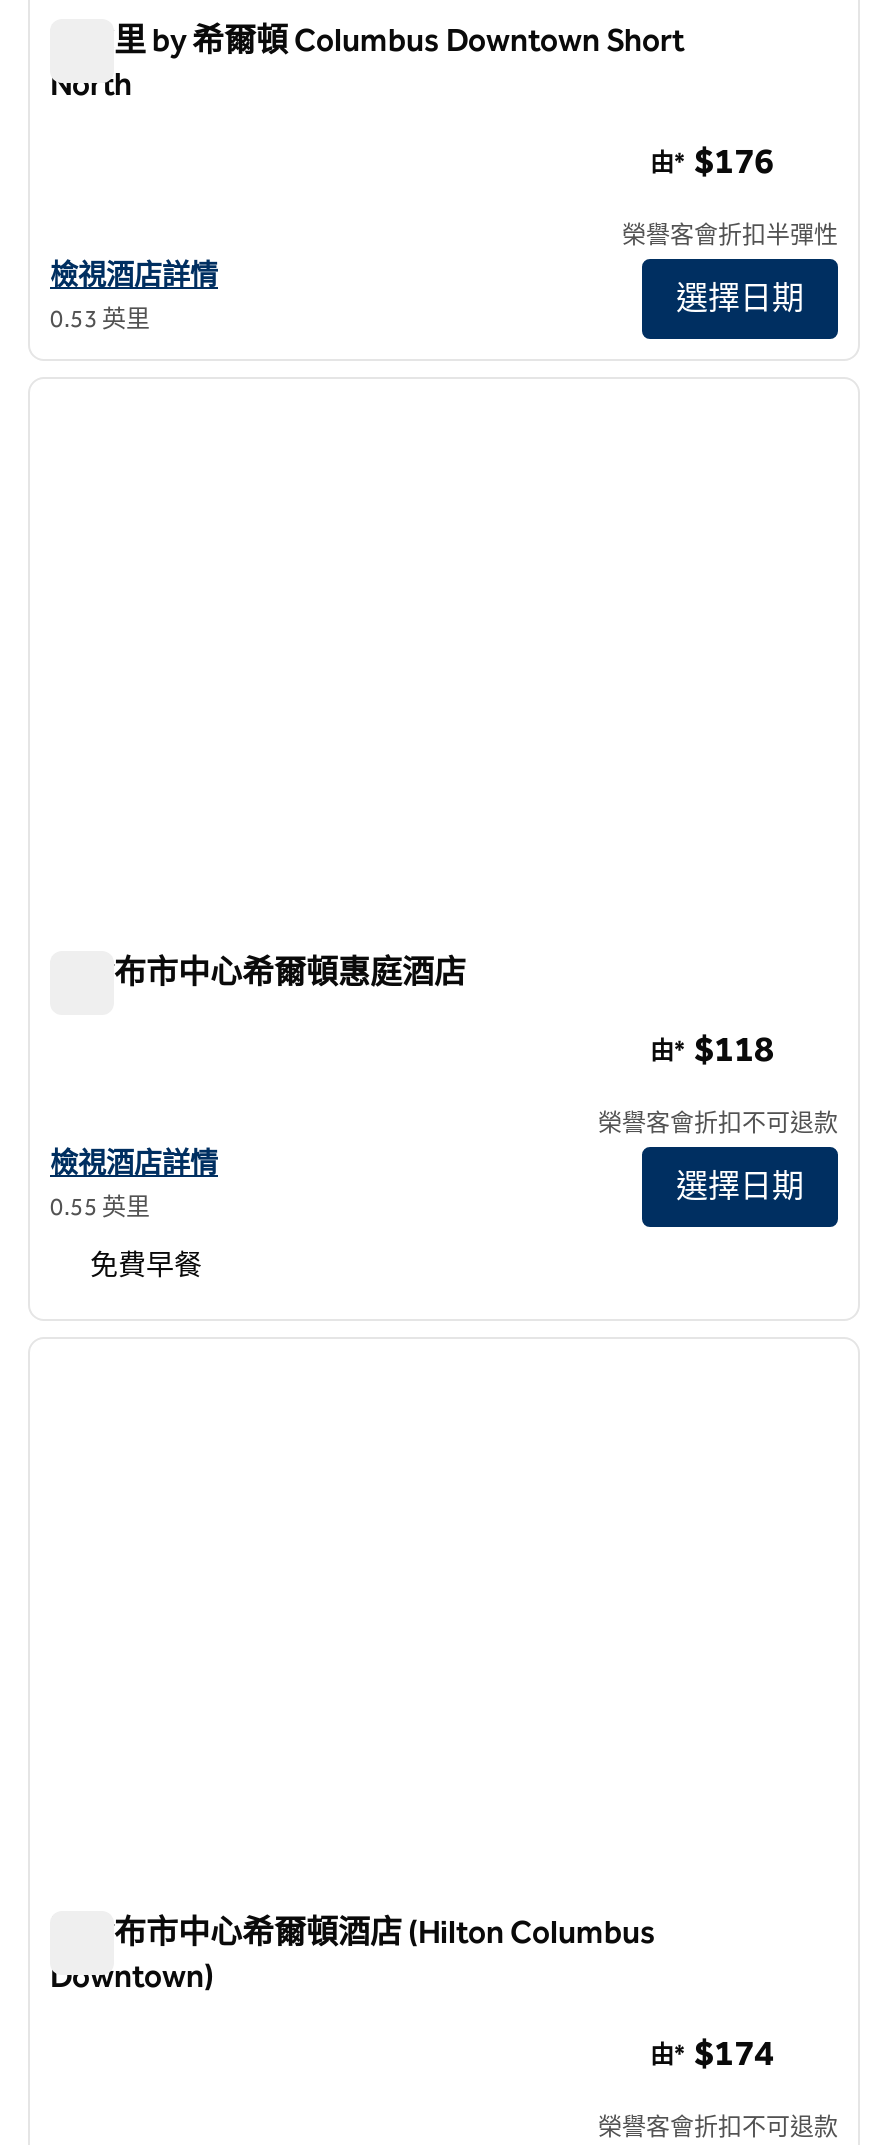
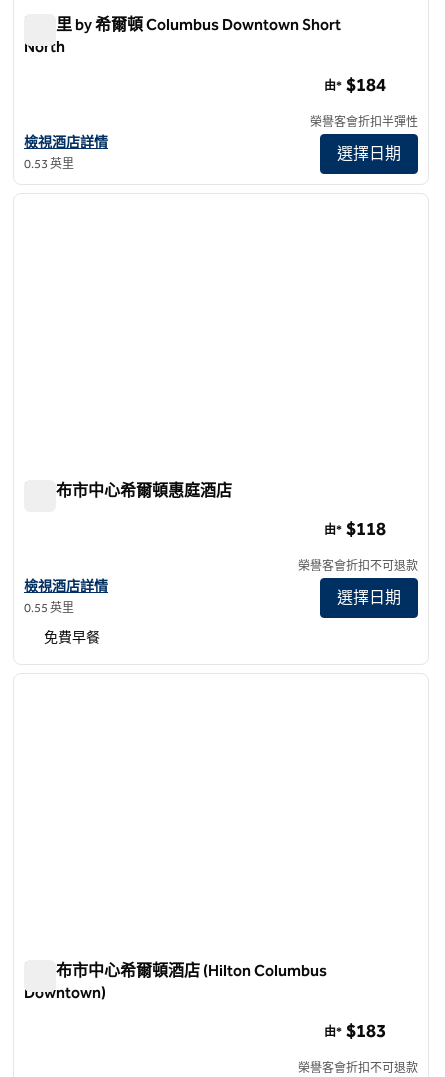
- 由* $176
+ 由* $184

- 由* $174
+ 由* $183
